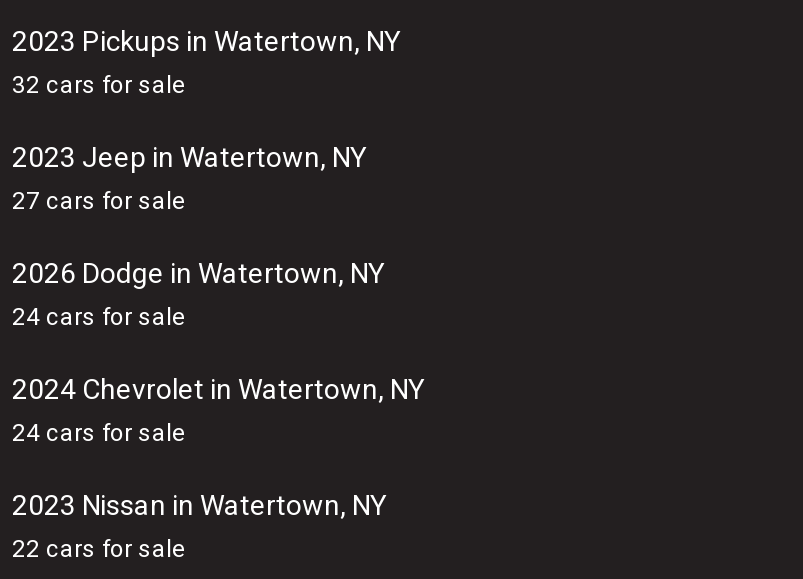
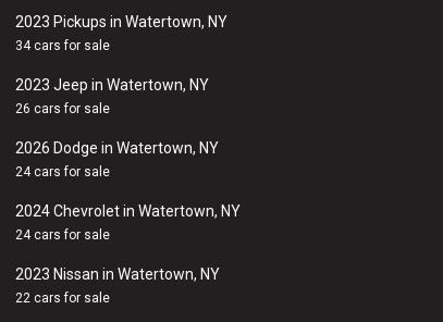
- 32 cars for sale
+ 34 cars for sale

- 27 cars for sale
+ 26 cars for sale
